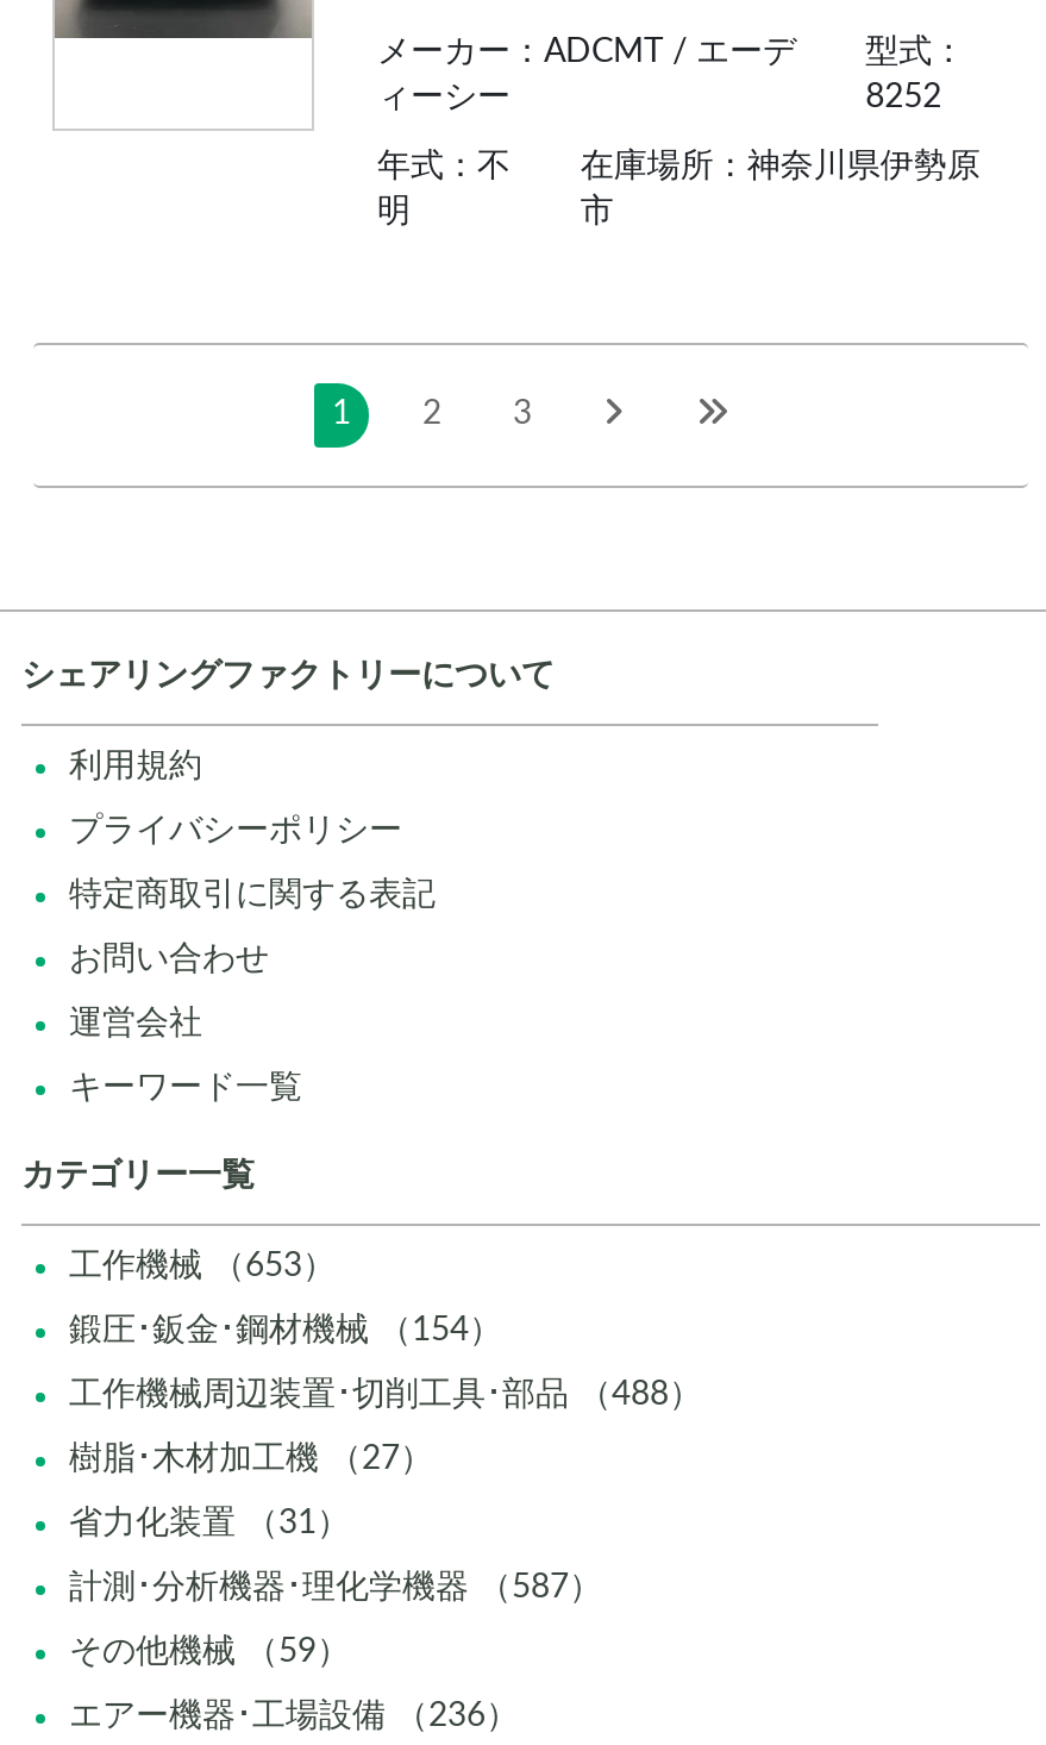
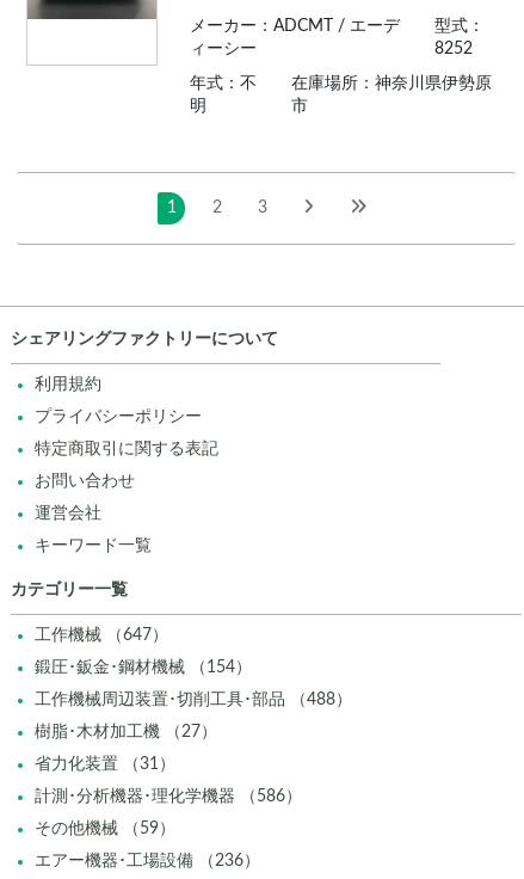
- 工作機械 （653）
+ 工作機械 （647）

- 計測･分析機器･理化学機器 （587）
+ 計測･分析機器･理化学機器 （586）
